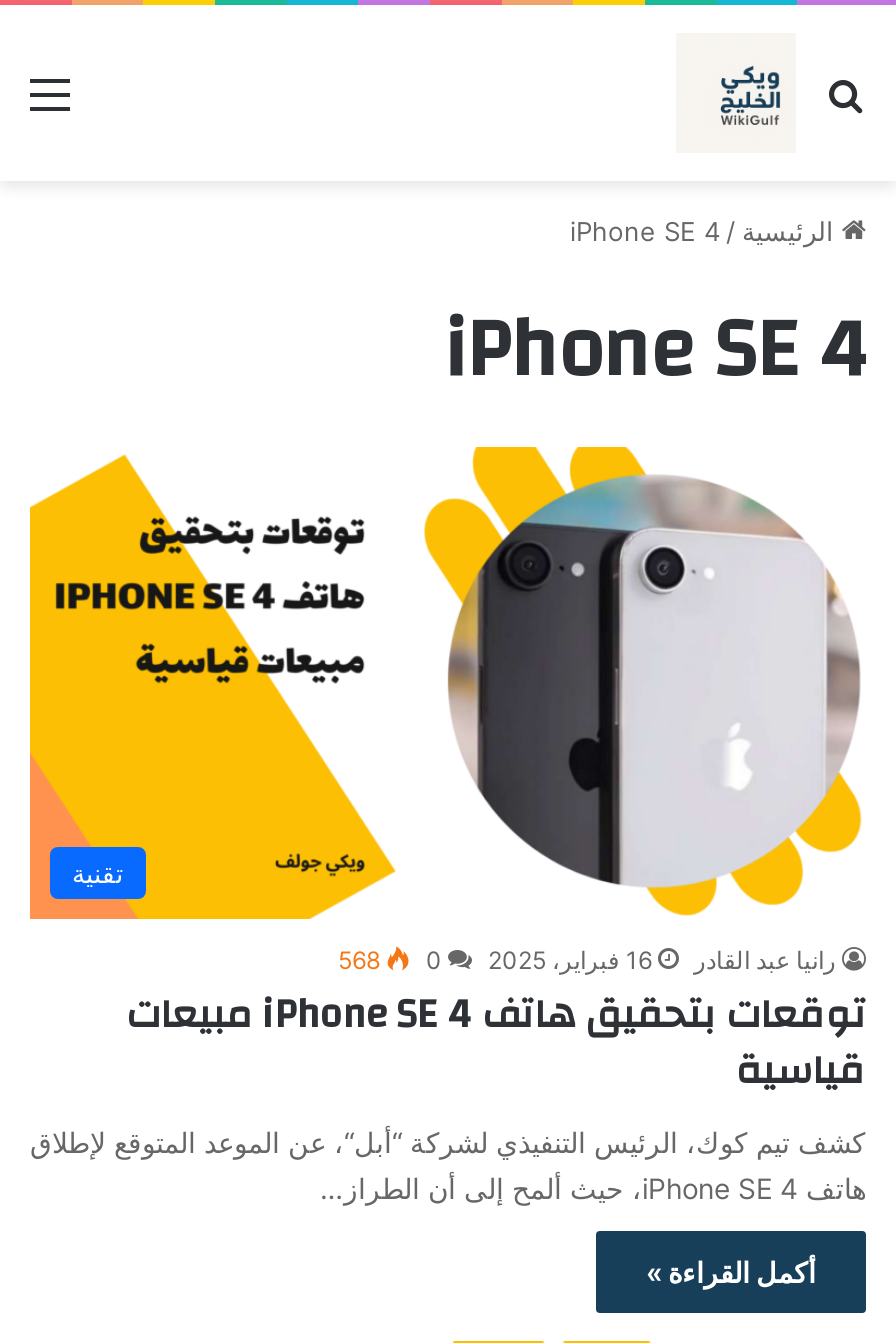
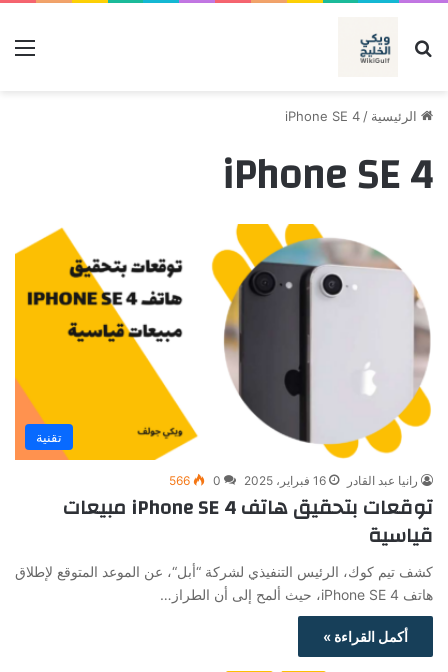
- 568 0
+ 566 0
